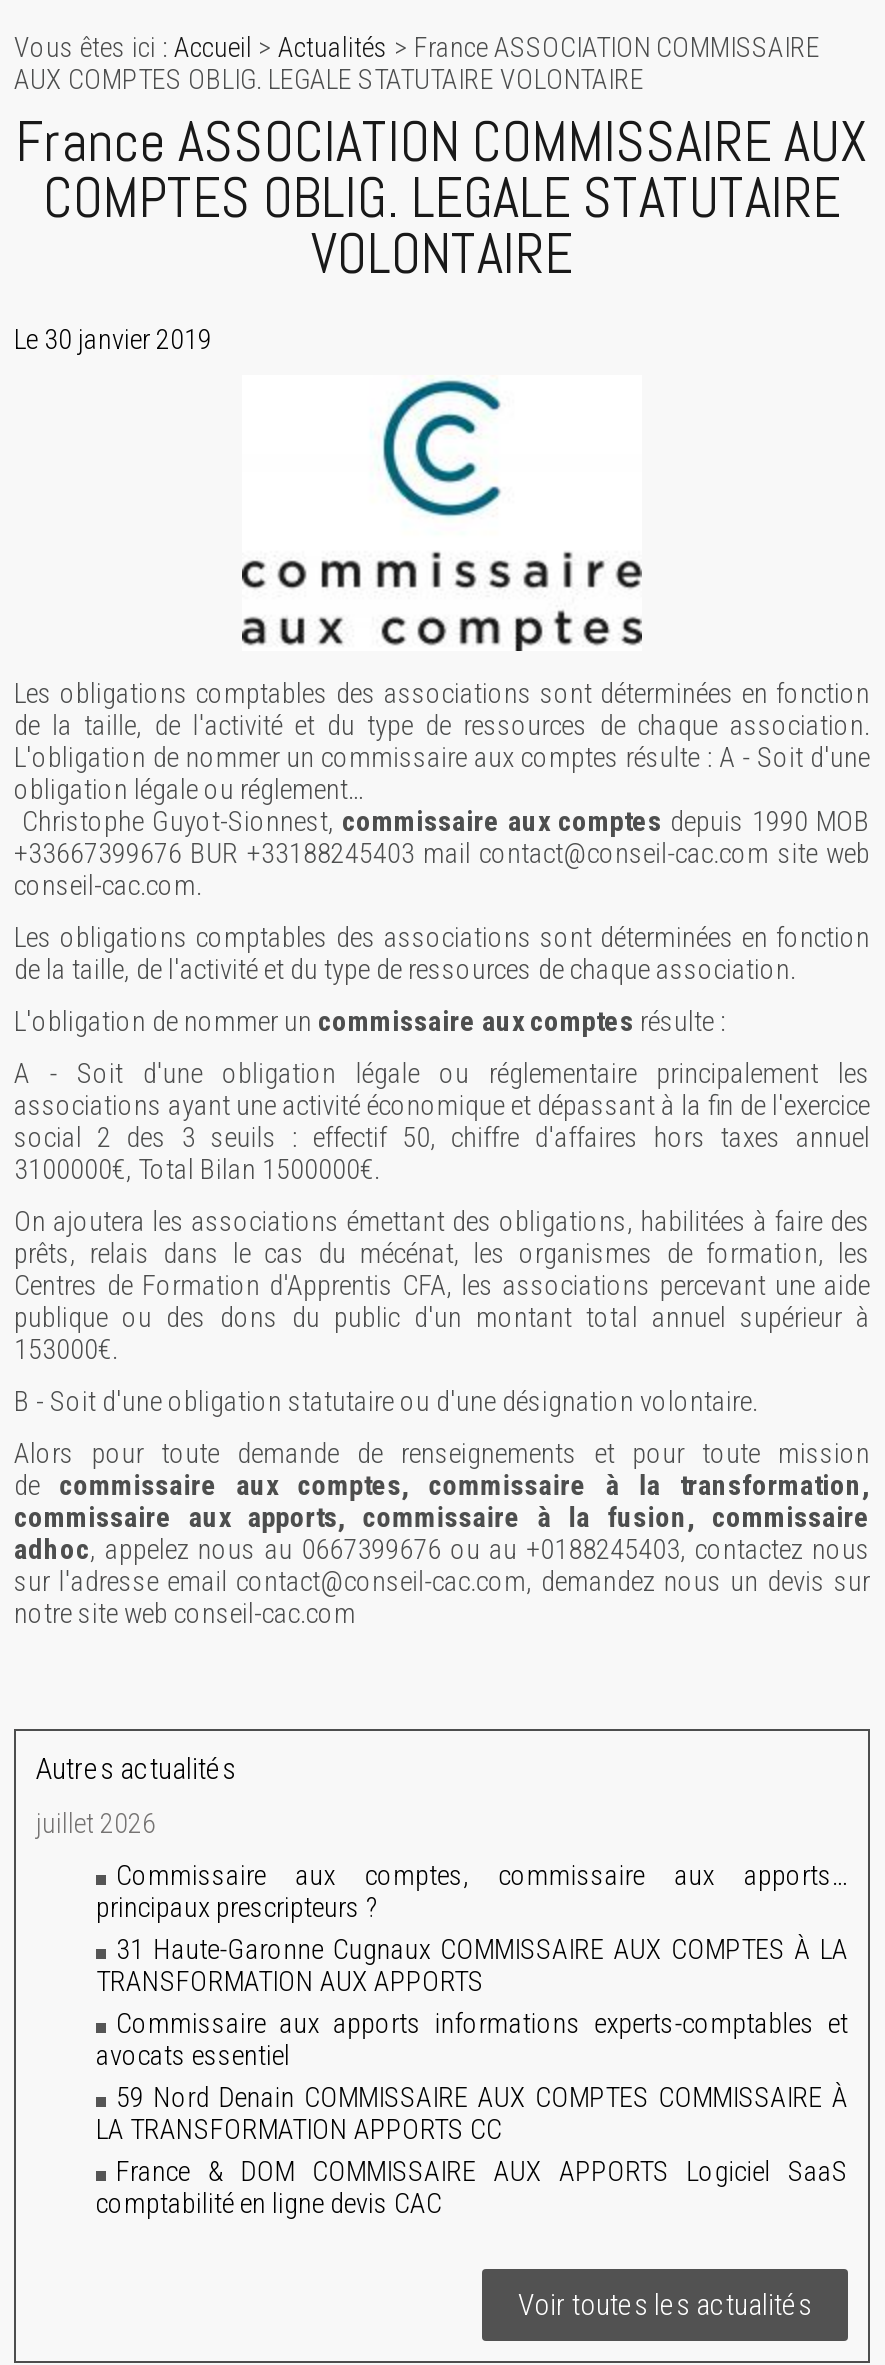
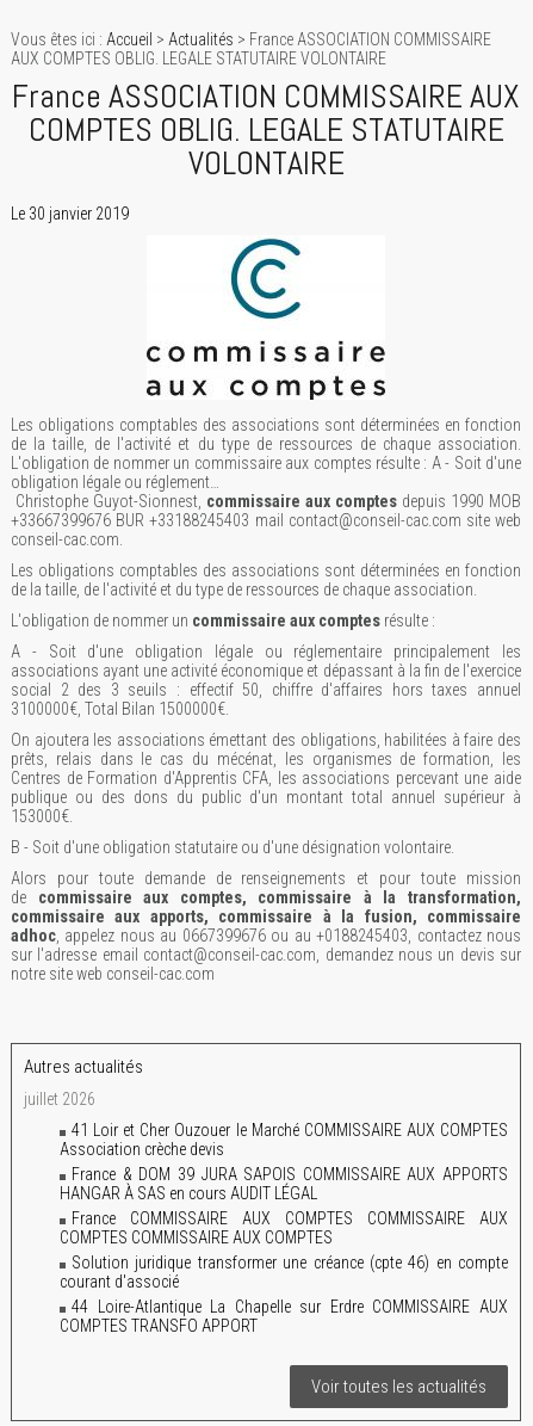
- Commissaire aux comptes, commissaire aux apports…
- principaux prescripteurs ?
- 31 Haute-Garonne Cugnaux COMMISSAIRE AUX COMPTES À LA
- TRANSFORMATION AUX APPORTS
- Commissaire aux apports informations experts-comptables et
- avocats essentiel
- 59 Nord Denain COMMISSAIRE AUX COMPTES COMMISSAIRE À
- LA TRANSFORMATION APPORTS CC
- France & DOM COMMISSAIRE AUX APPORTS Logiciel SaaS
- comptabilité en ligne devis CAC
+ 41 Loir et Cher Ouzouer le Marché COMMISSAIRE AUX COMPTES
+ Association crèche devis
+ France & DOM 39 JURA SAPOIS COMMISSAIRE AUX APPORTS
+ HANGAR À SAS en cours AUDIT LÉGAL
+ France COMMISSAIRE AUX COMPTES COMMISSAIRE AUX
+ COMPTES COMMISSAIRE AUX COMPTES
+ Solution juridique transformer une créance (cpte 46) en compte
+ courant d'associé
+ 44 Loire-Atlantique La Chapelle sur Erdre COMMISSAIRE AUX
+ COMPTES TRANSFO APPORT
